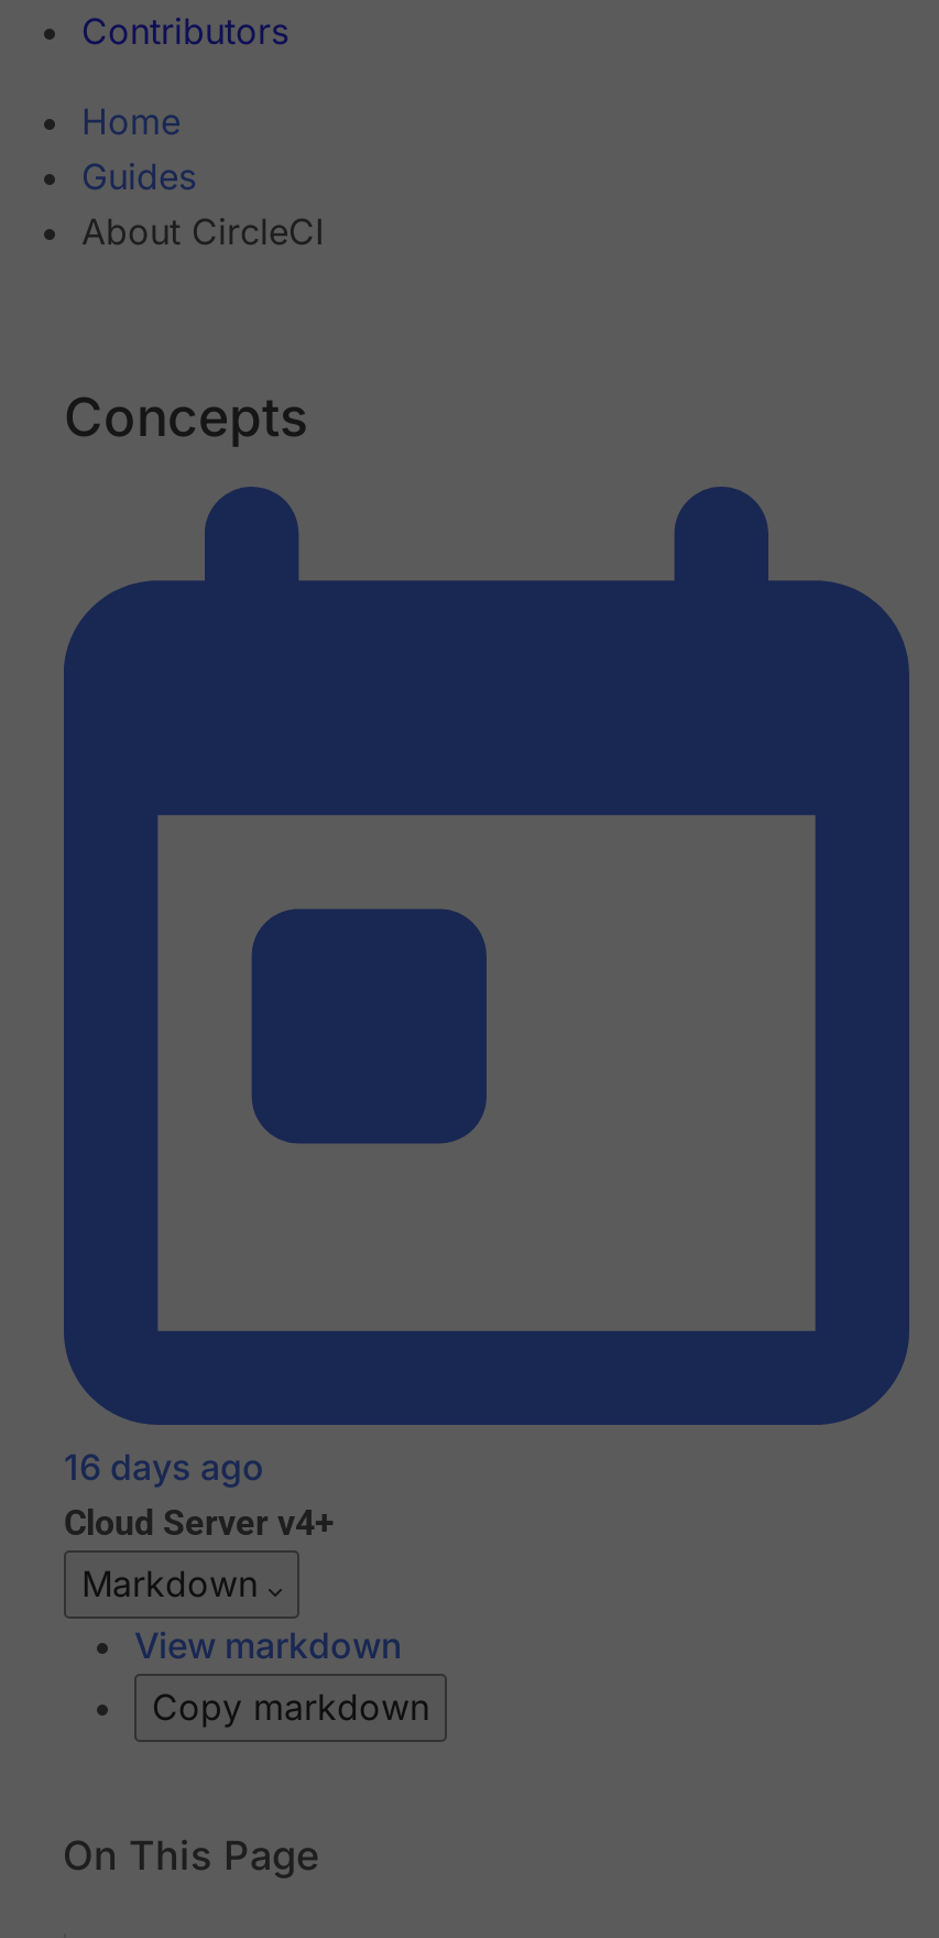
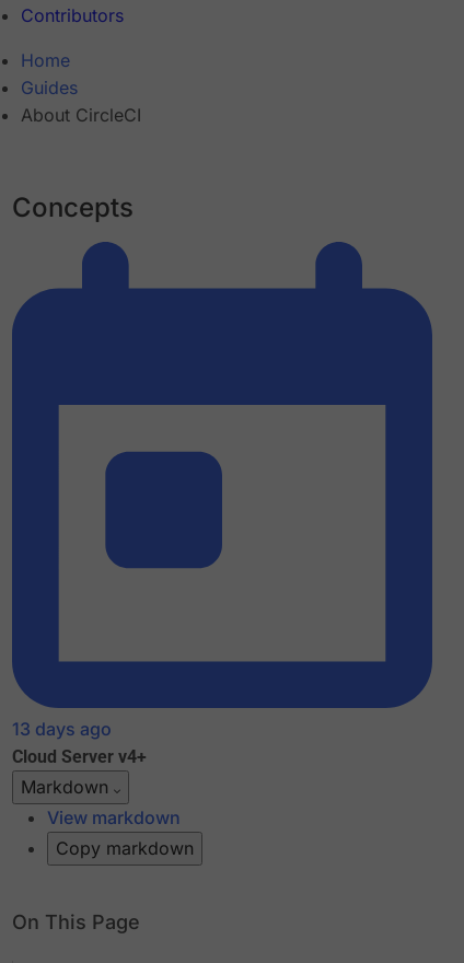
- 16 days ago
+ 13 days ago
